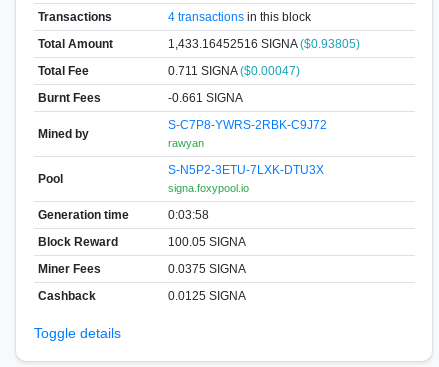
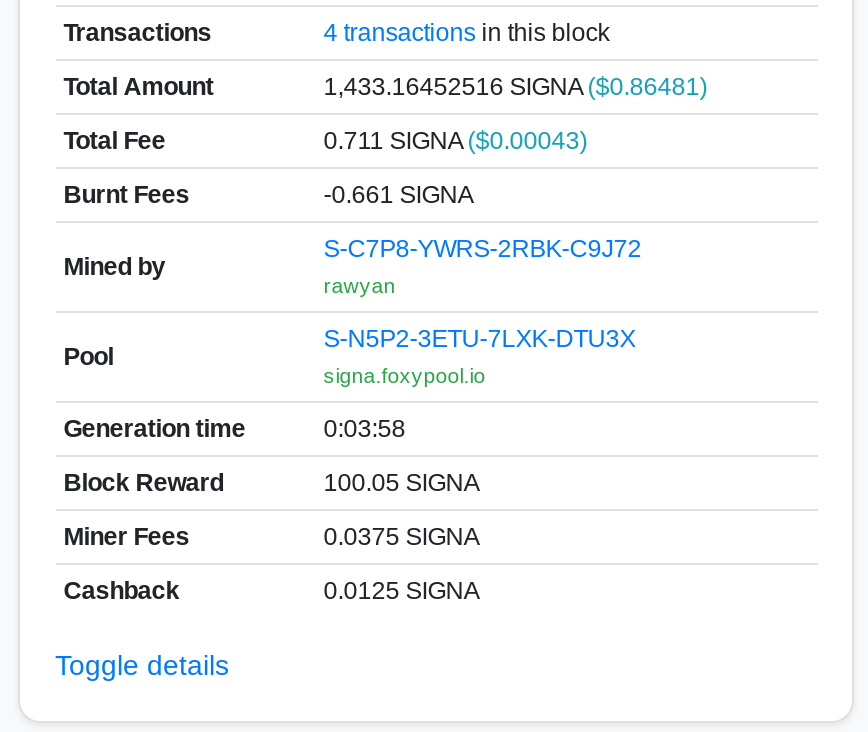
- 1,433.16452516 SIGNA ($0.93805)
+ 1,433.16452516 SIGNA ($0.86481)

- 0.711 SIGNA ($0.00047)
+ 0.711 SIGNA ($0.00043)
